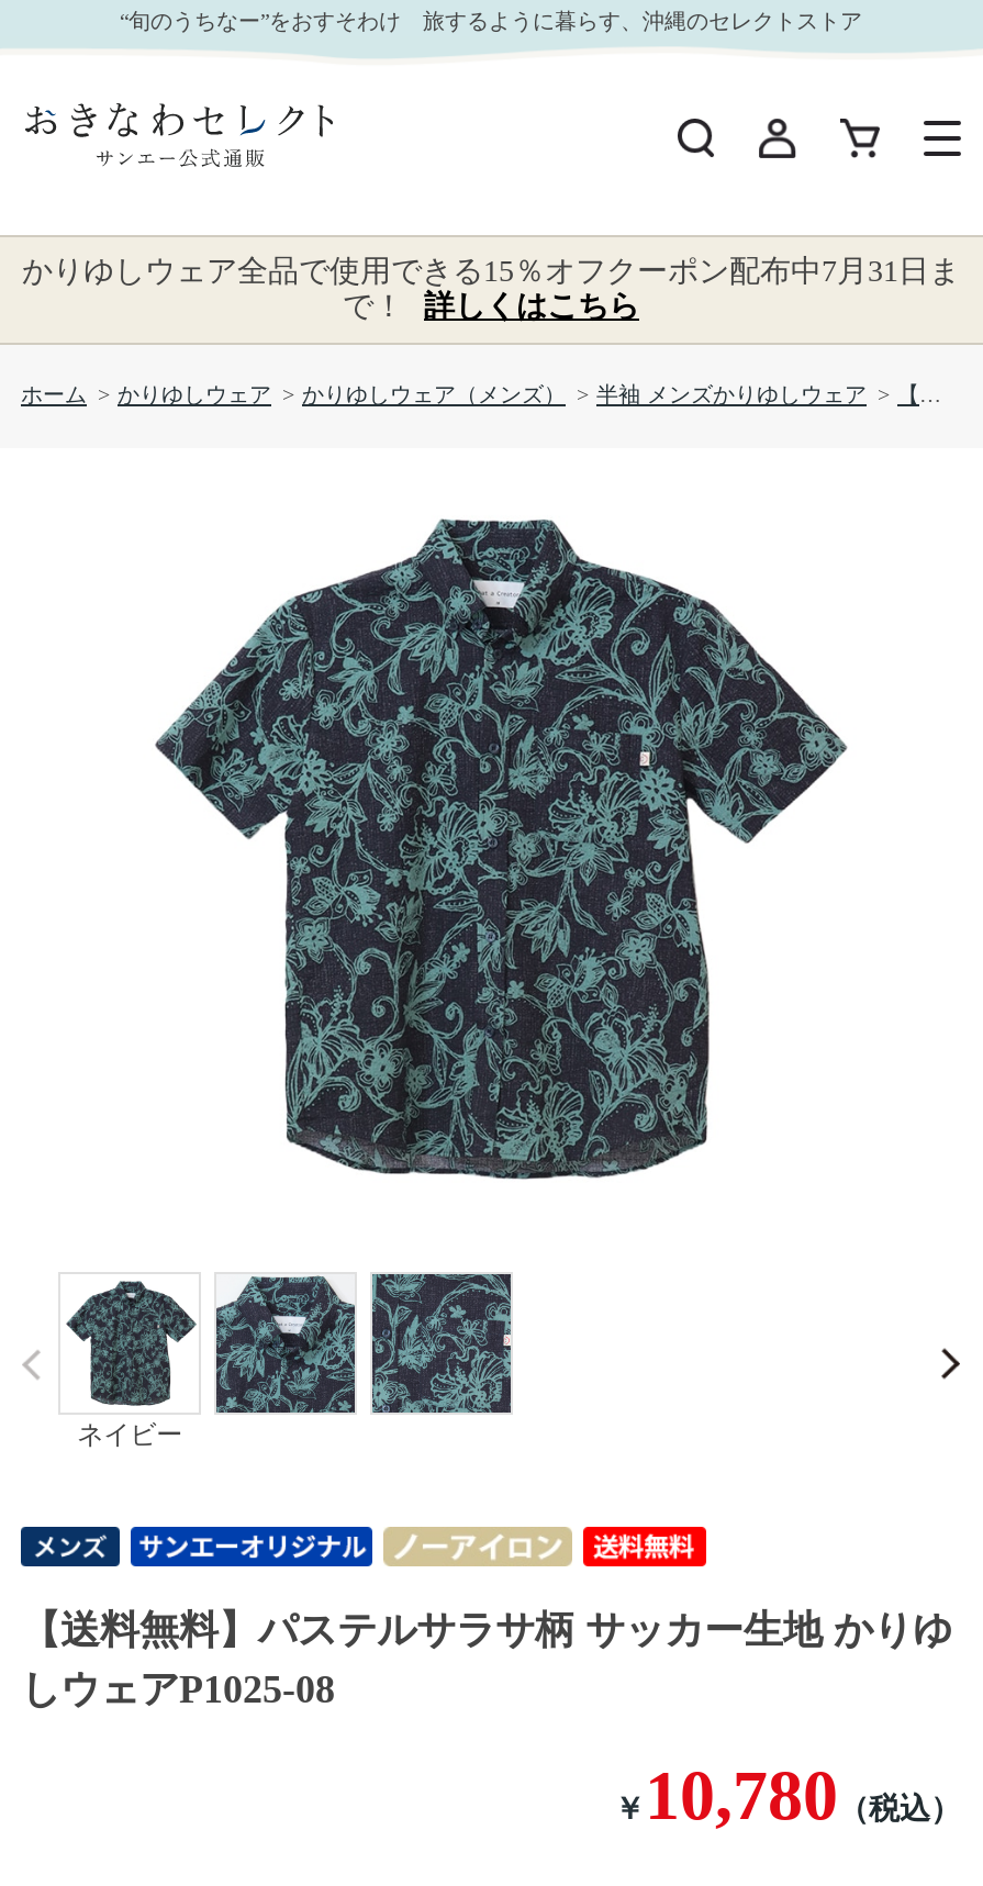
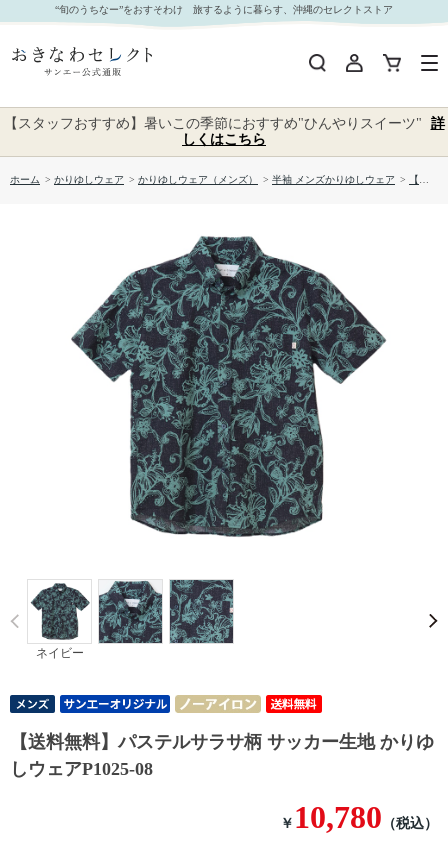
- かりゆしウェア全品で使用できる15％オフクーポン配布中7月31日ま
- で！ 詳しくはこちら
+ 【スタッフおすすめ】暑いこの季節におすすめ"ひんやりスイーツ" 詳
+ しくはこちら
